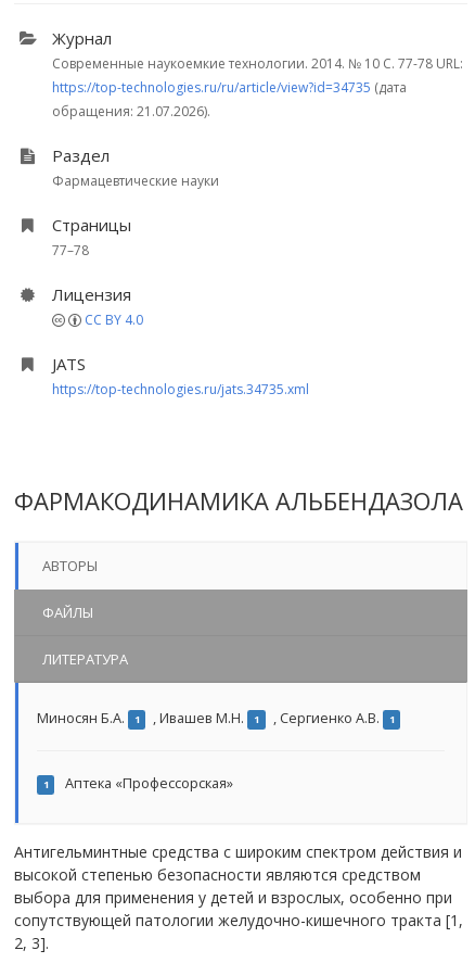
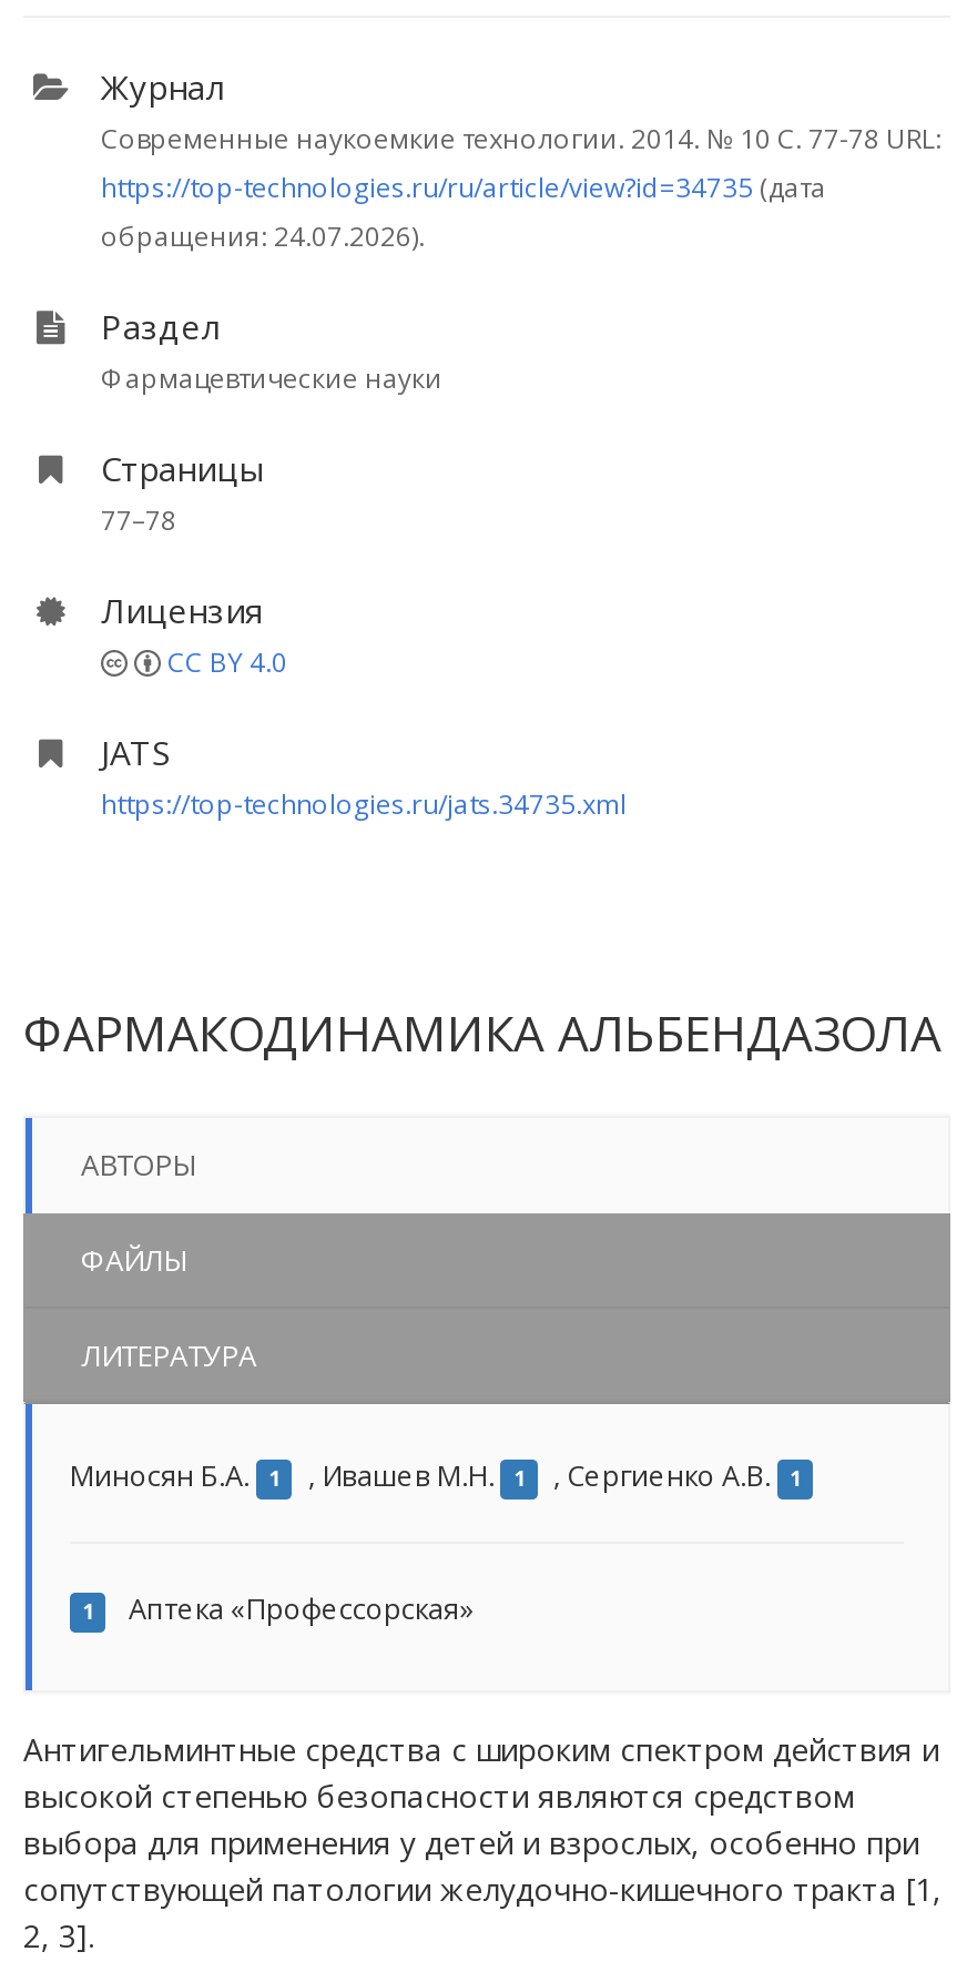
- обращения: 21.07.2026).
+ обращения: 24.07.2026).
